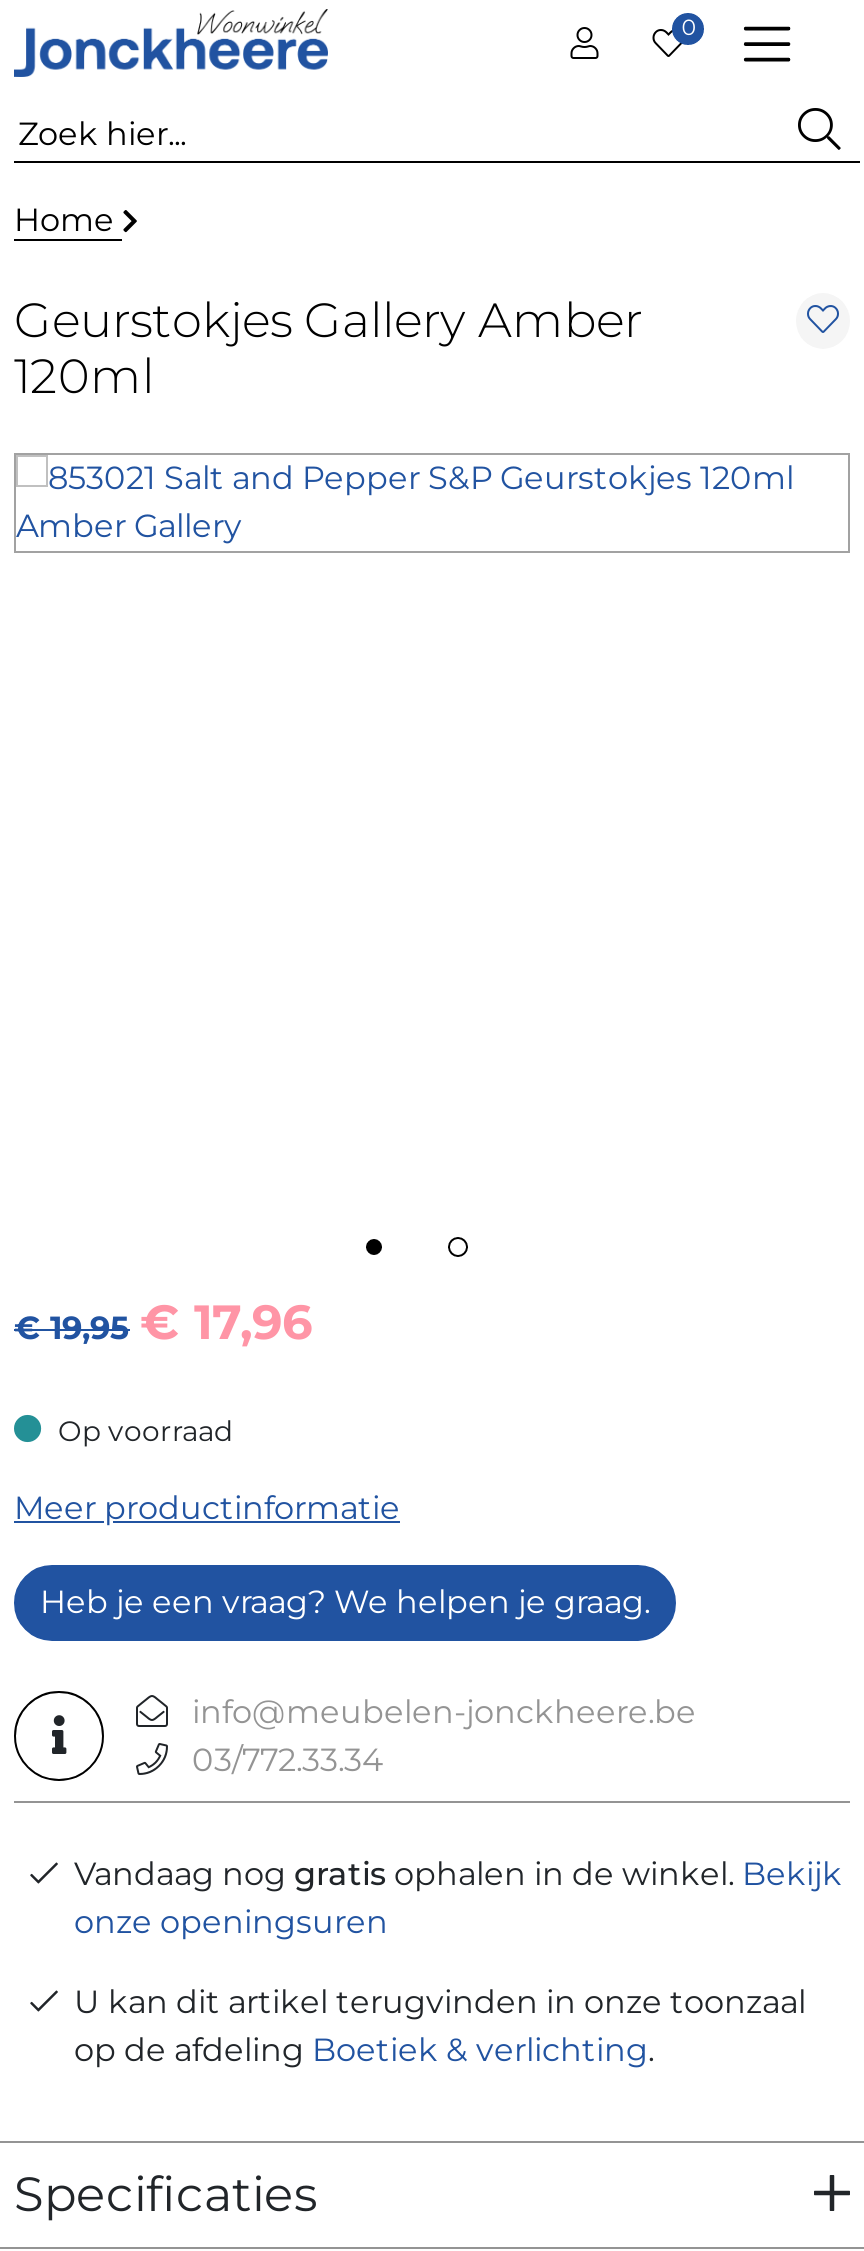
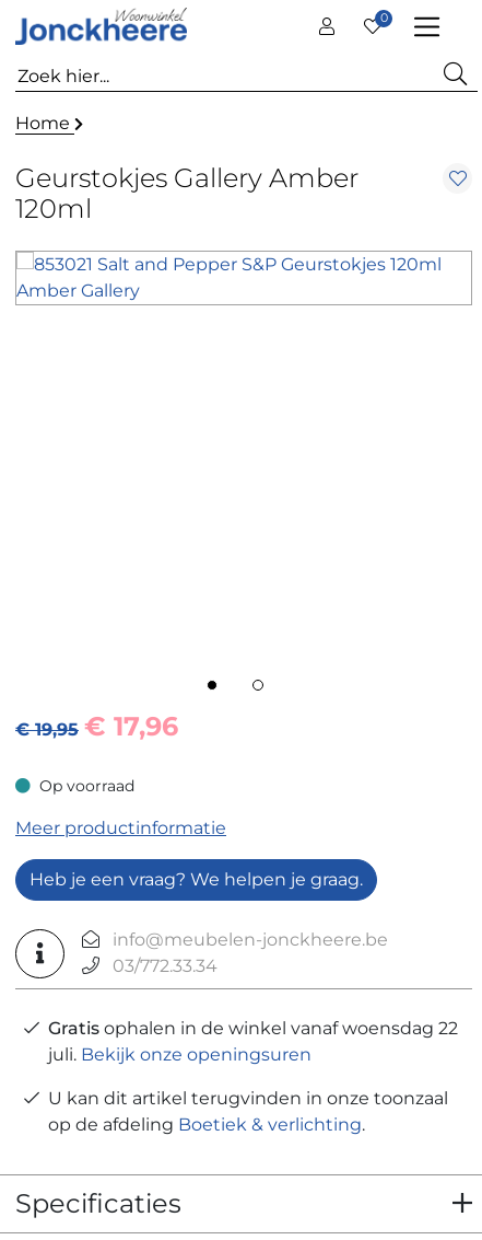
- Vandaag nog gratis ophalen in de winkel. Bekijk
- onze openingsuren
+ Gratis ophalen in de winkel vanaf woensdag 22
+ juli. Bekijk onze openingsuren
